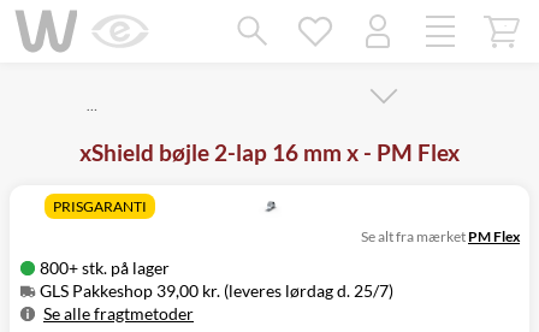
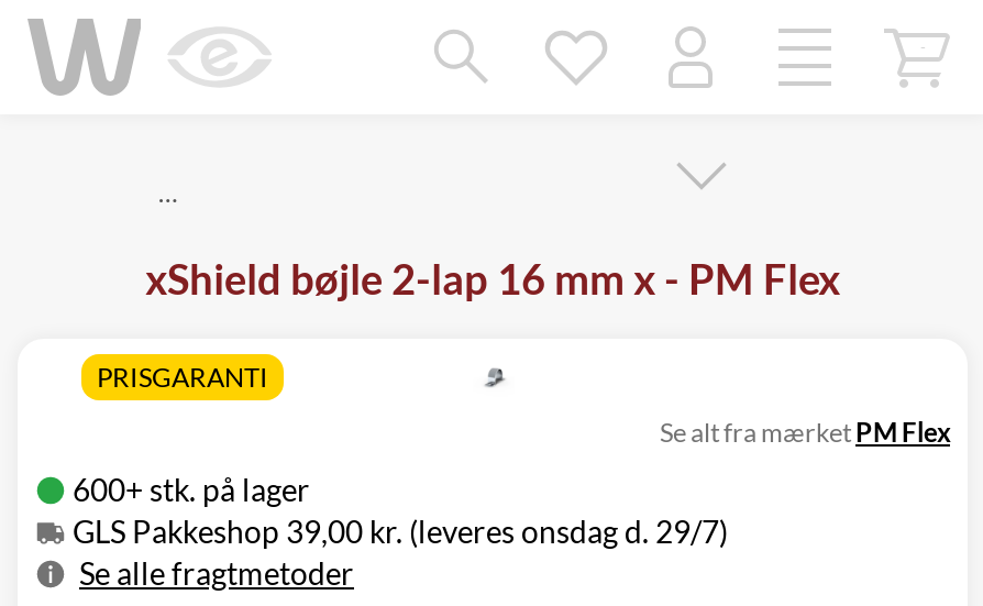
- 800+ stk. på lager
+ 600+ stk. på lager

- GLS Pakkeshop 39,00 kr. (leveres lørdag d. 25/7)
+ GLS Pakkeshop 39,00 kr. (leveres onsdag d. 29/7)
